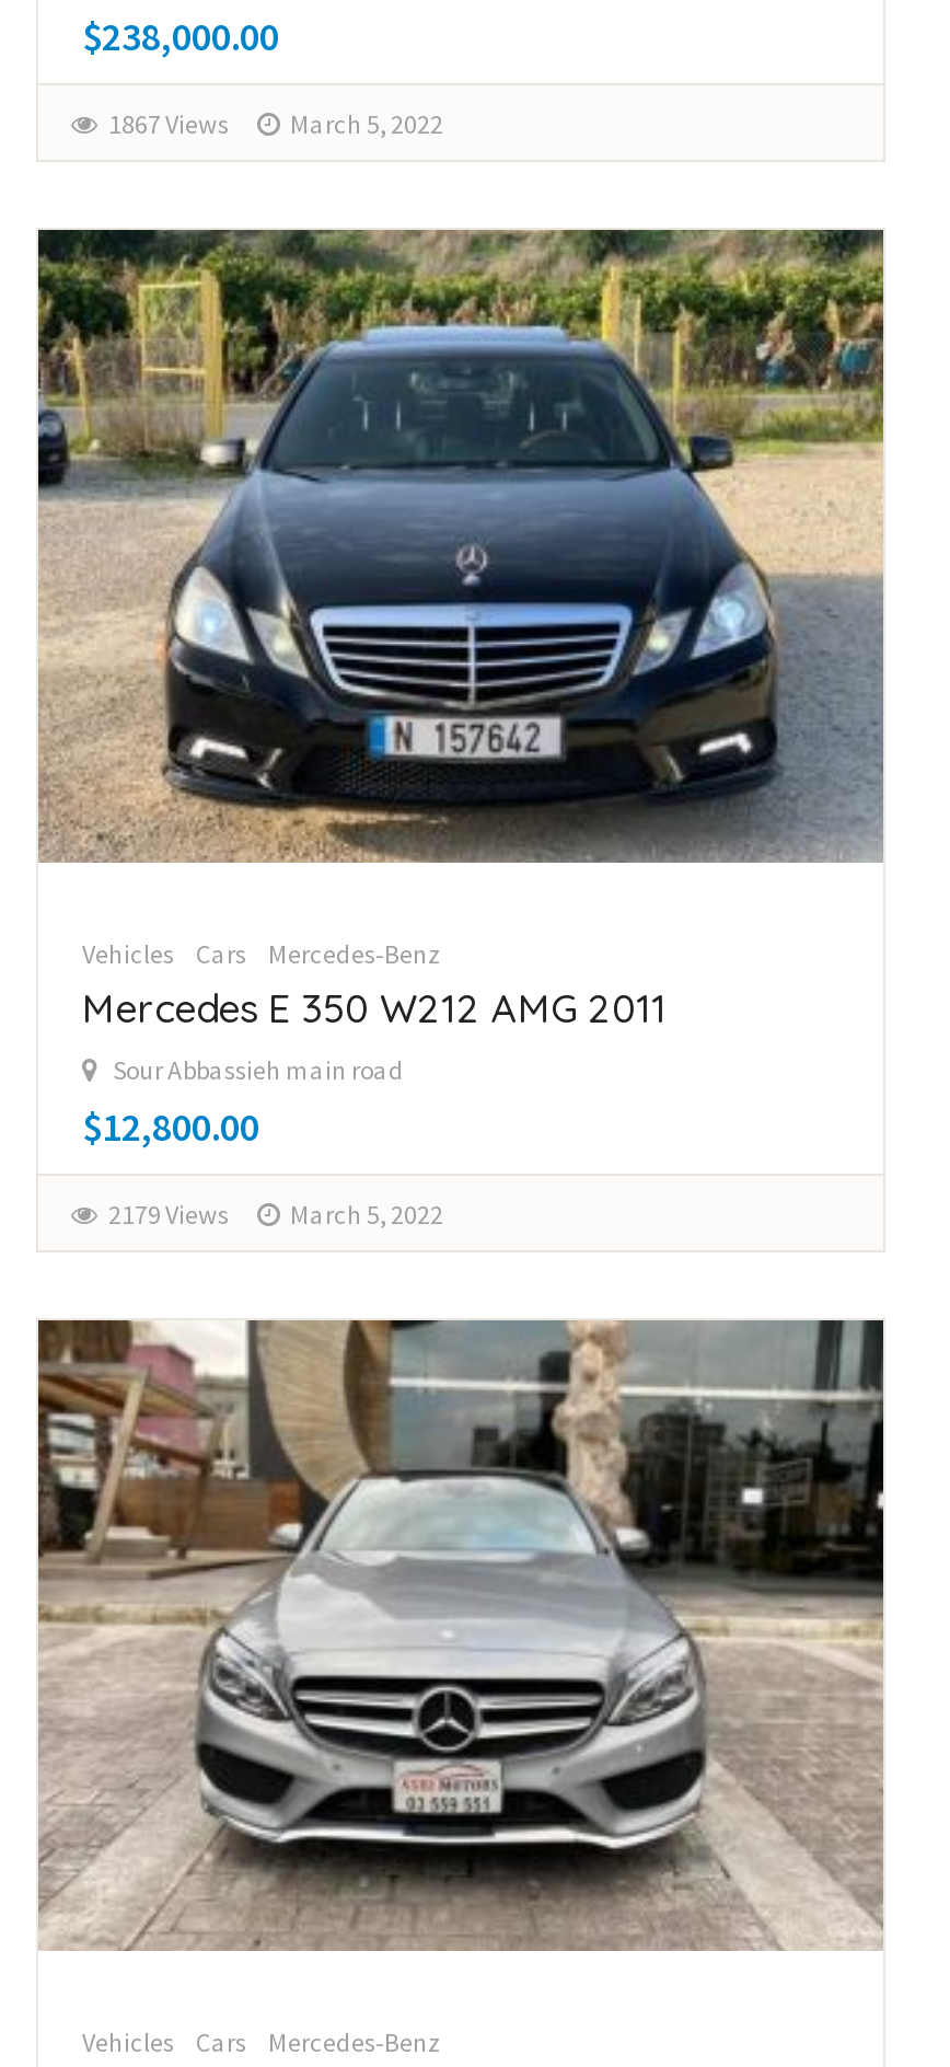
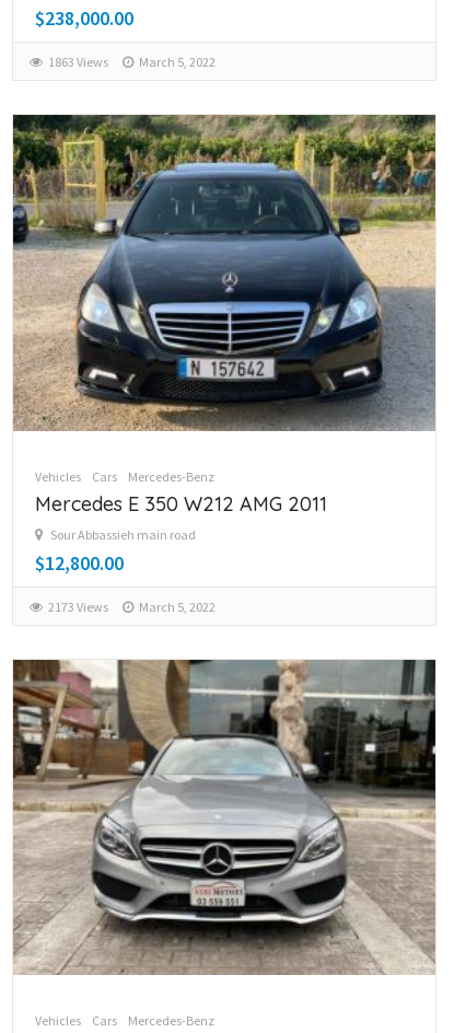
- 1867 Views March 5, 2022
+ 1863 Views March 5, 2022

- 2179 Views March 5, 2022
+ 2173 Views March 5, 2022
